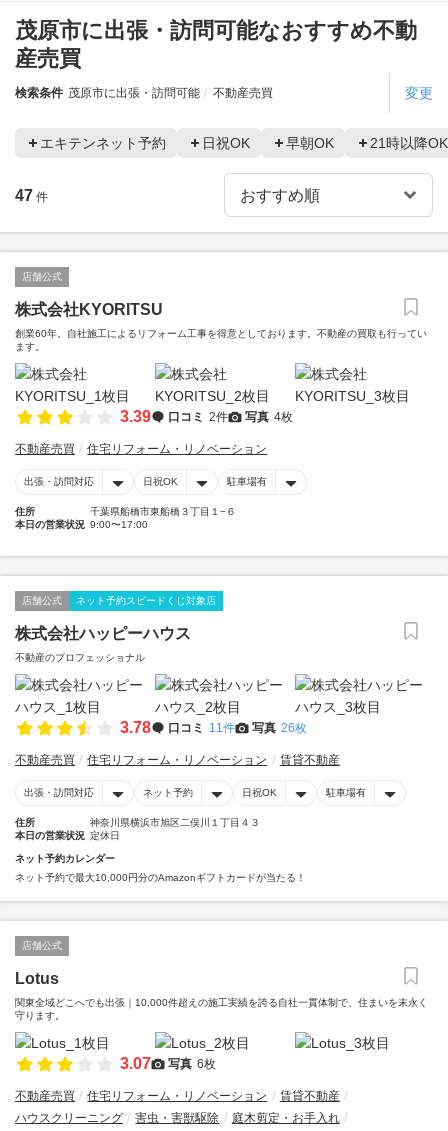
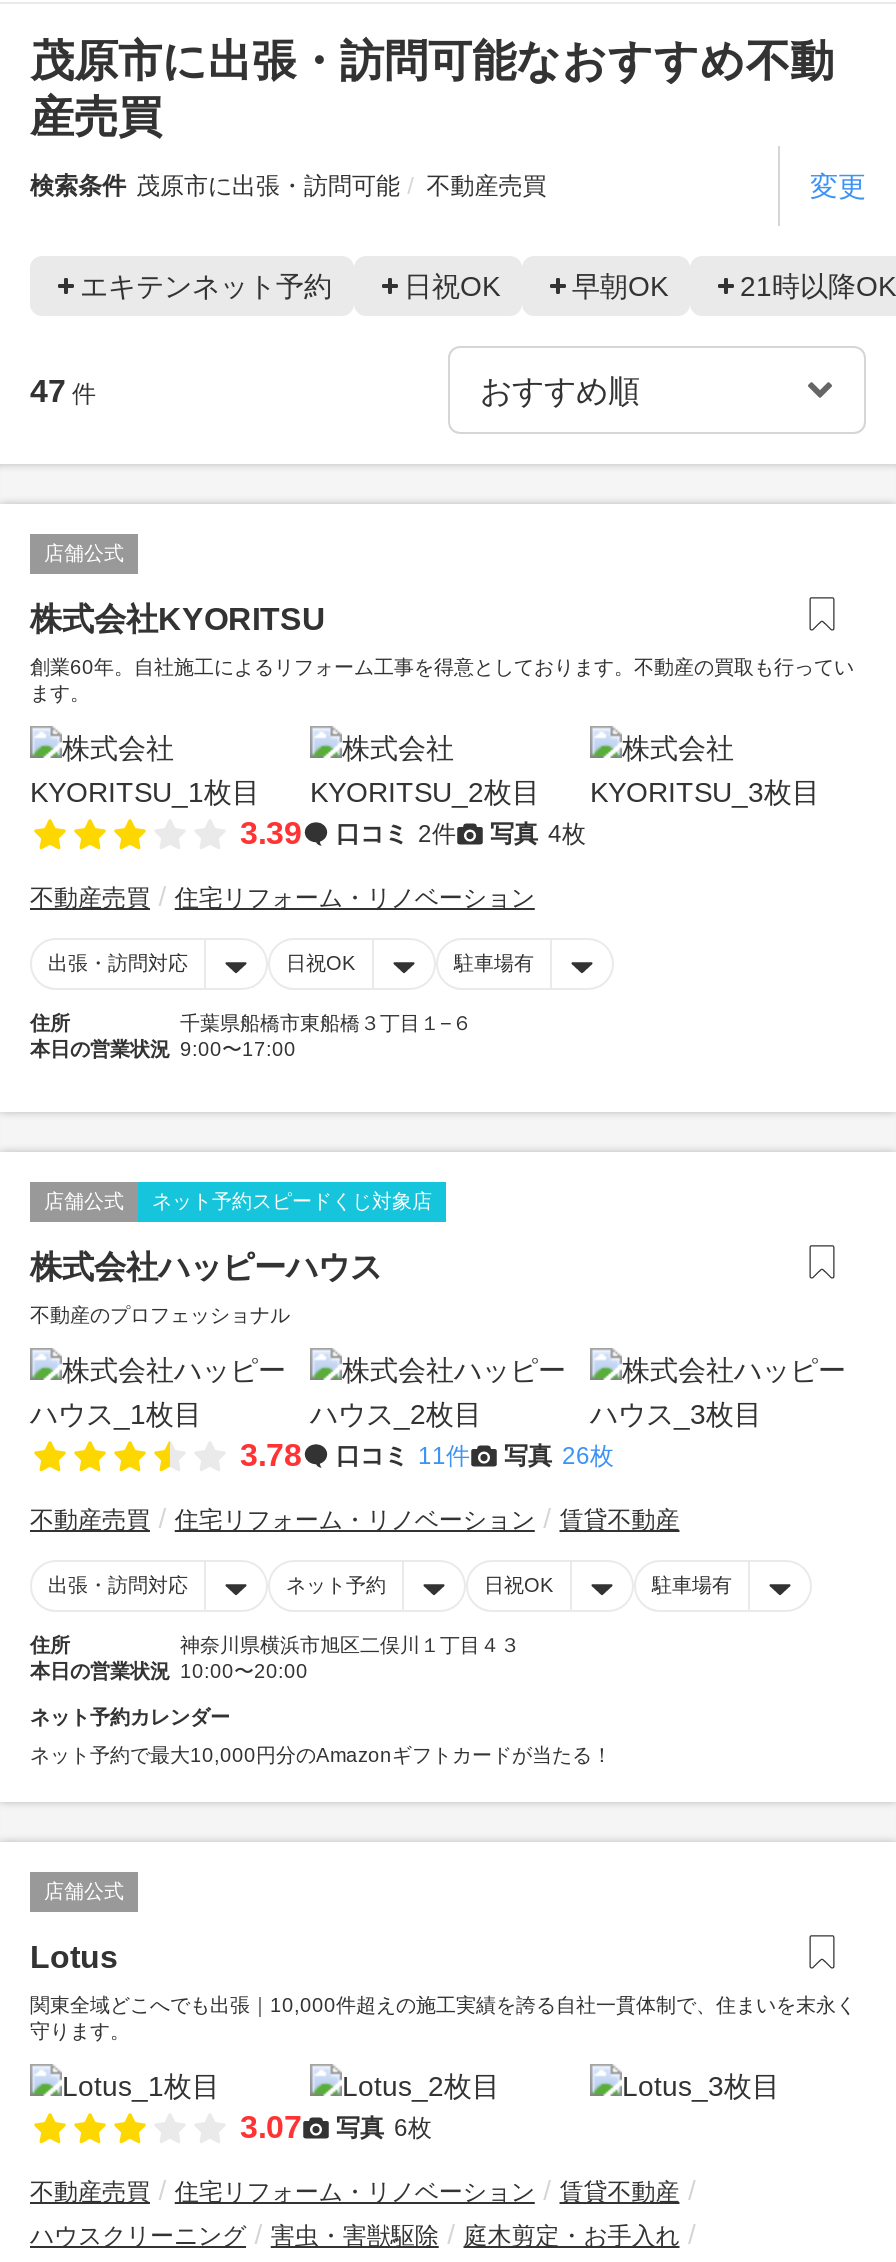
- 本日の営業状況 定休日
+ 本日の営業状況 10:00〜20:00
